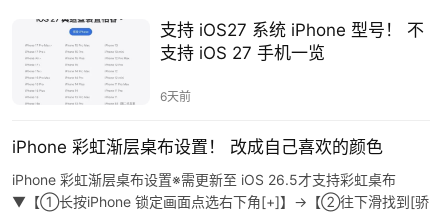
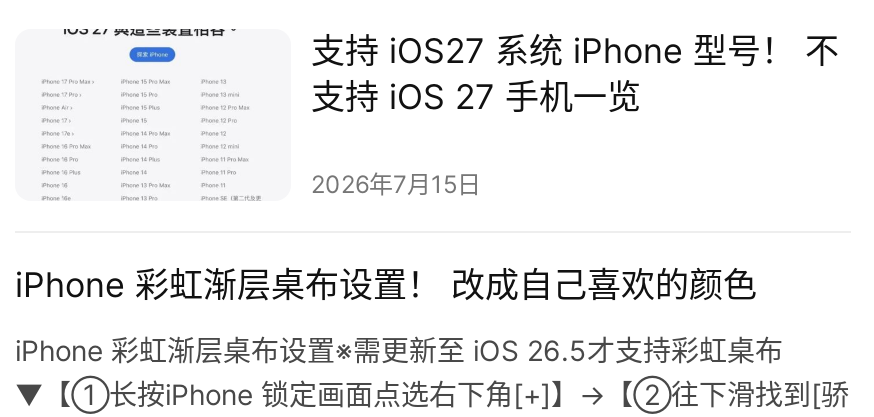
- 6天前
+ 2026年7月15日
